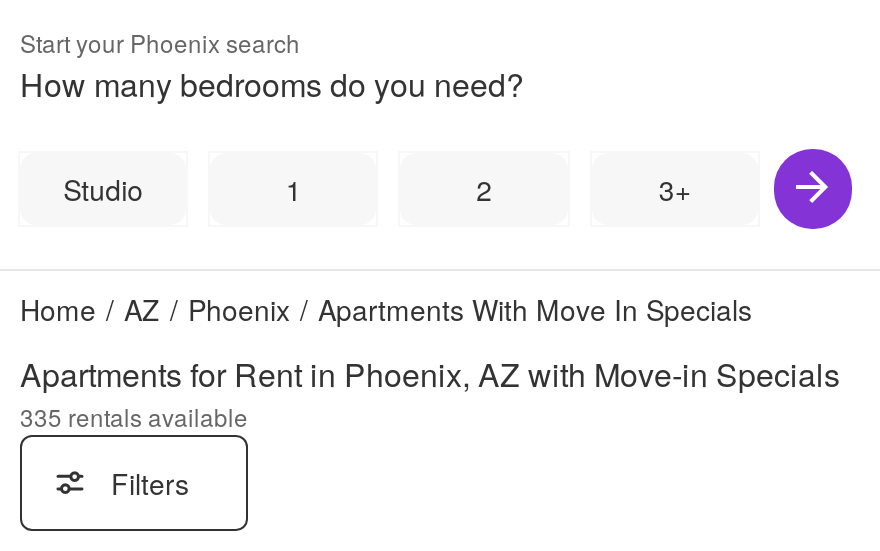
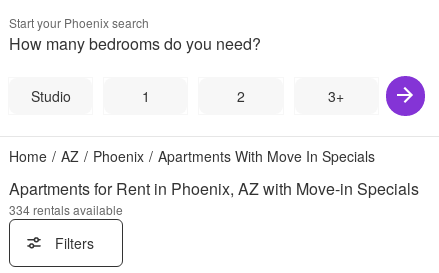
- 335 rentals available
+ 334 rentals available
